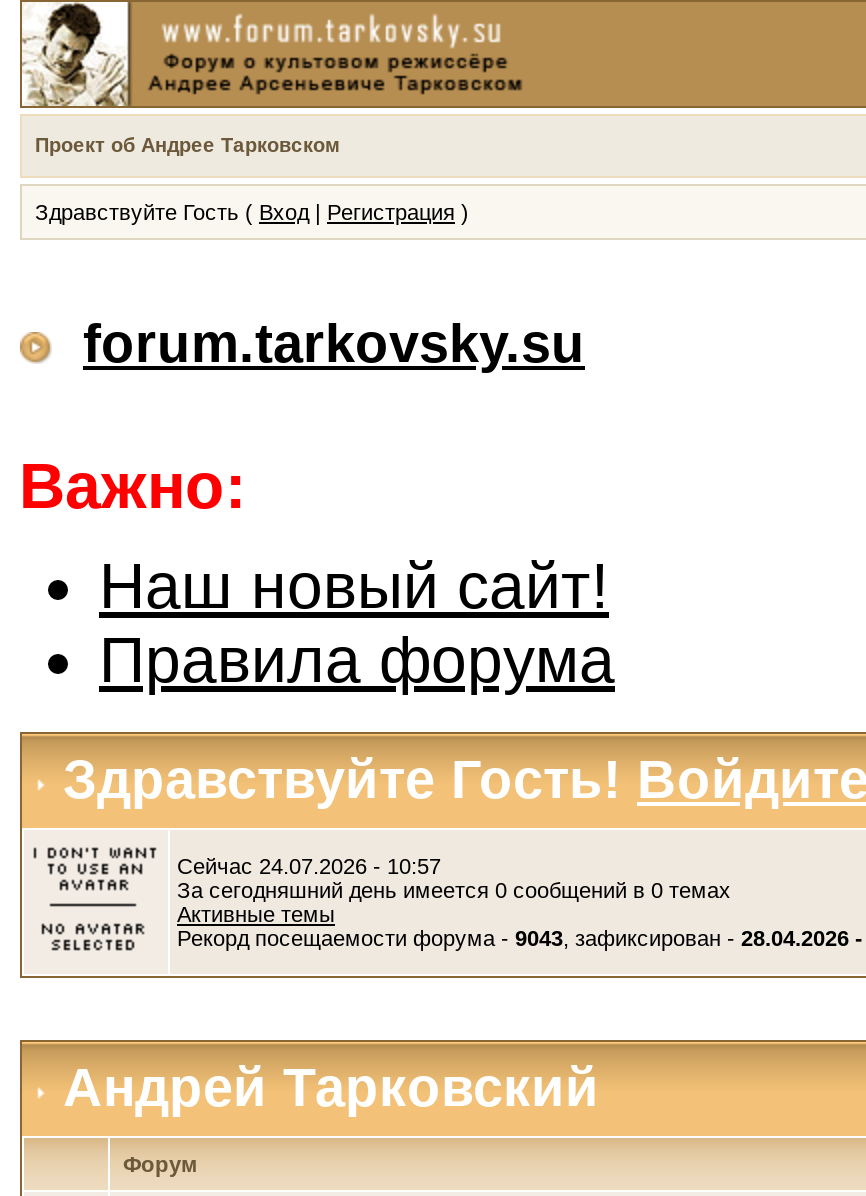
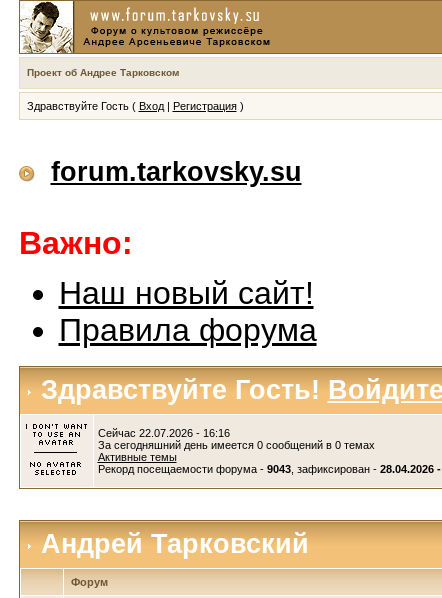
- Сейчас 24.07.2026 - 10:57
+ Сейчас 22.07.2026 - 16:16
